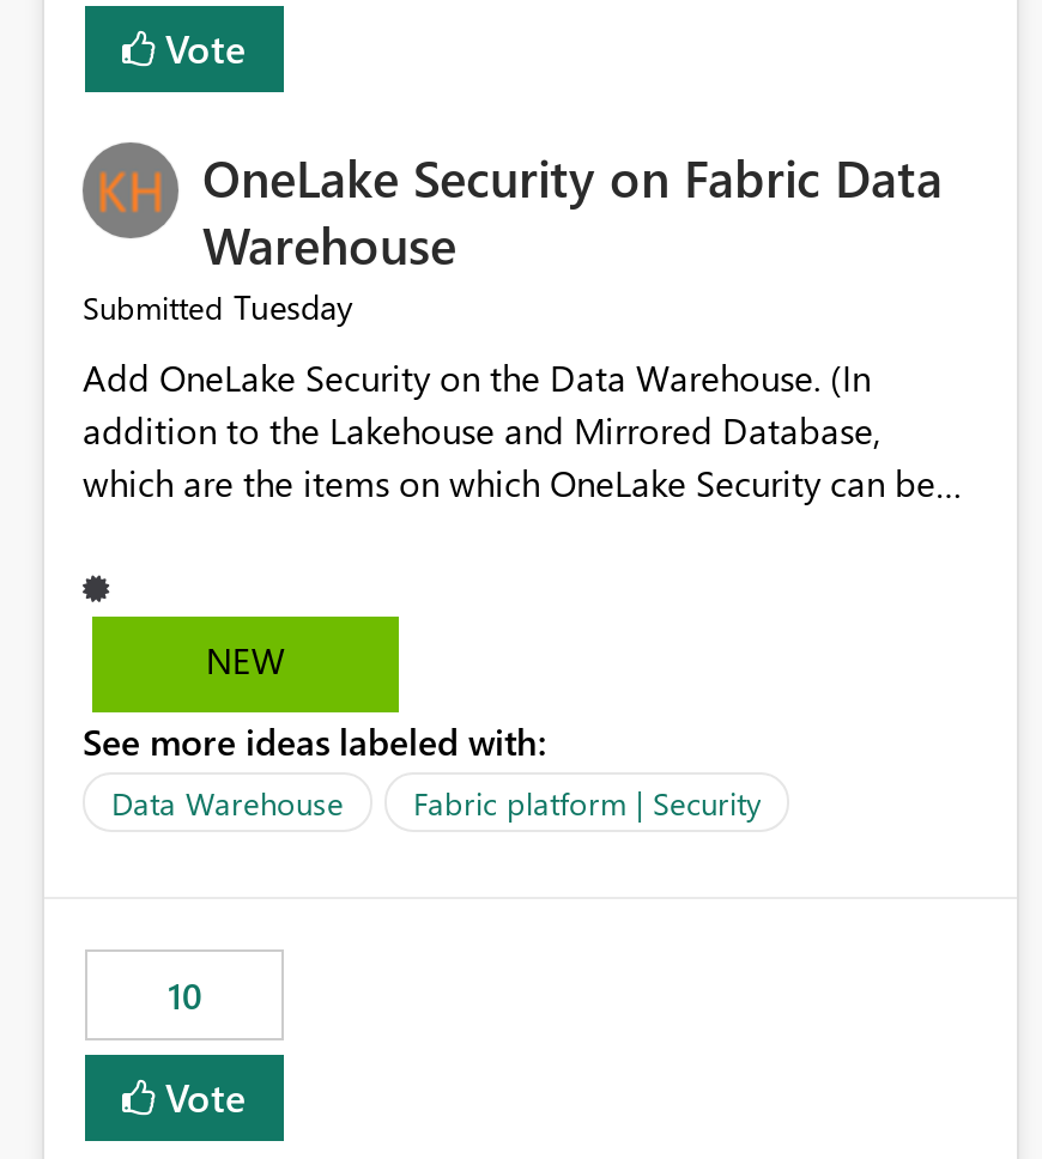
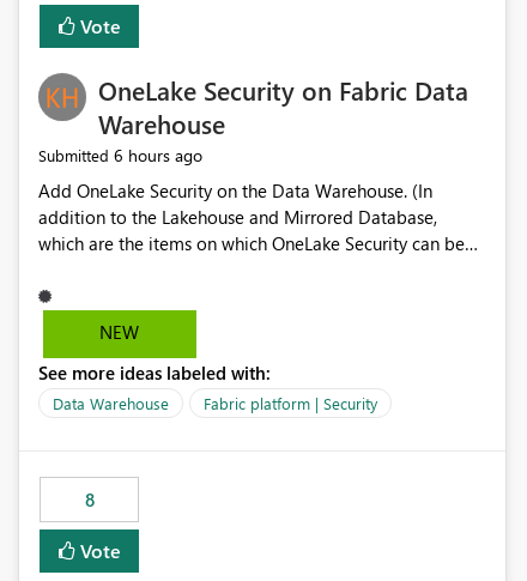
- Submitted Tuesday
+ Submitted 6 hours ago

- 10
+ 8
